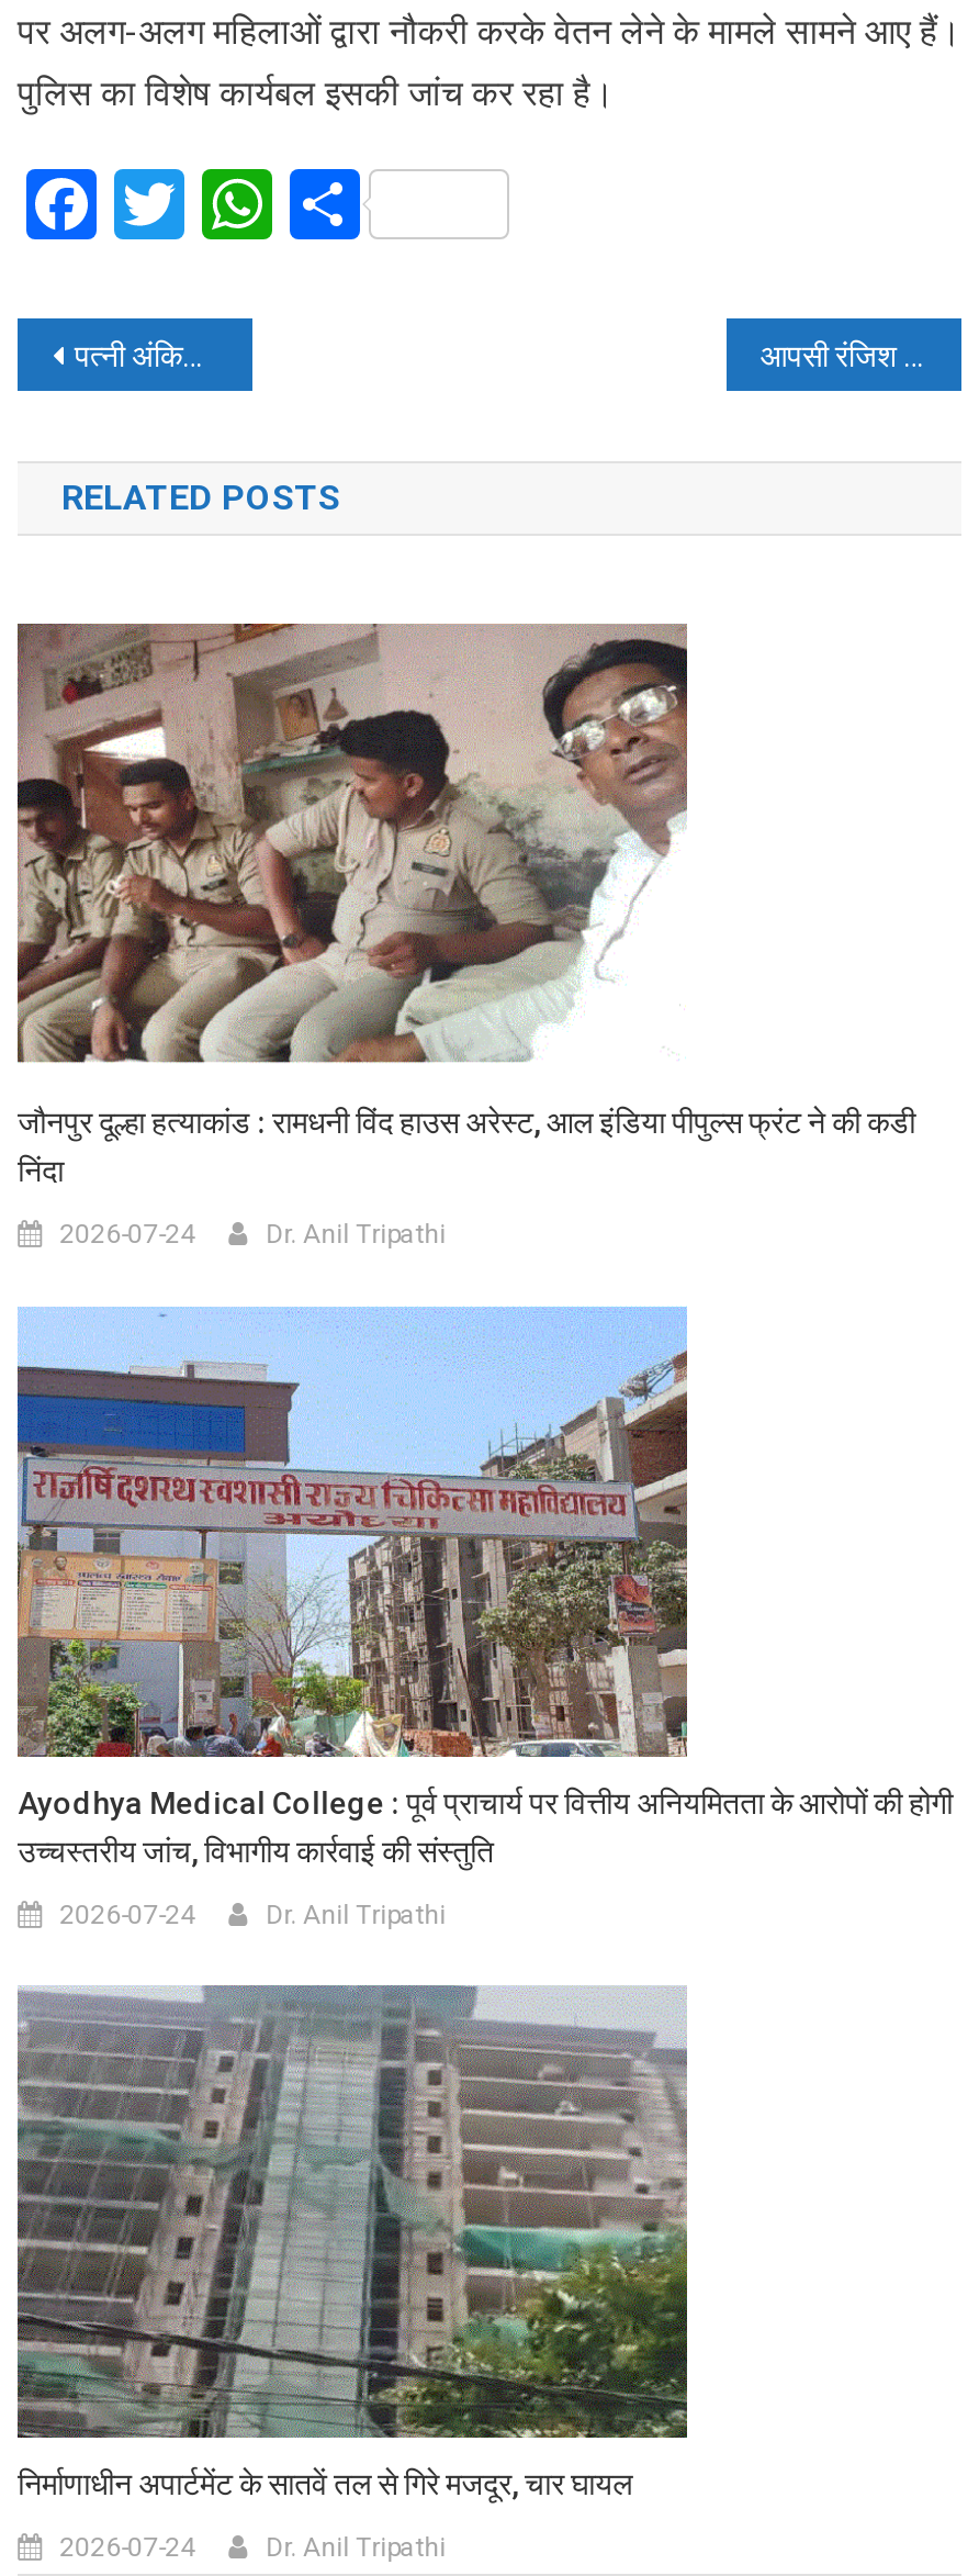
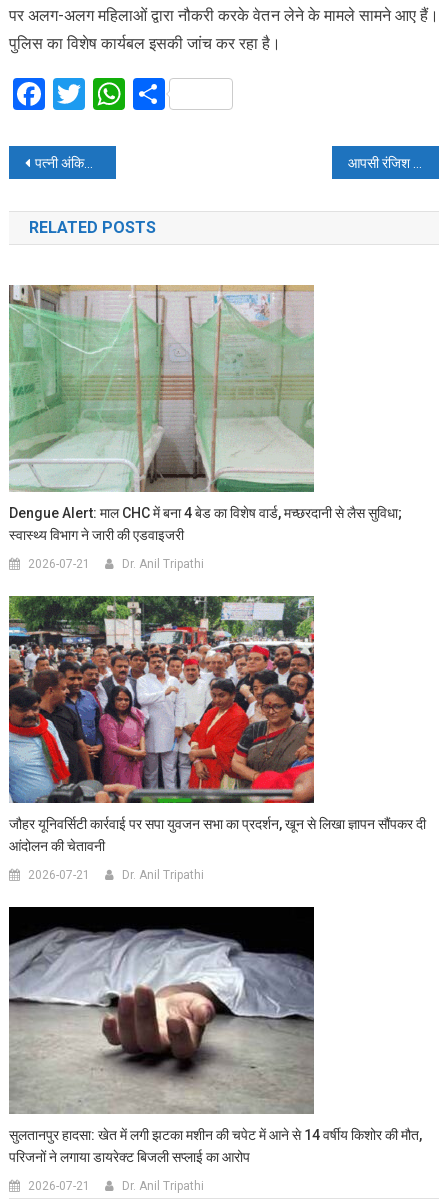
- [image]
- जौनपुर दूल्हा हत्याकांड : रामधनी विंद हाउस अरेस्ट, आल इंडिया पीपुल्स फ्रंट ने की कडी
- निंदा
+ [image]
+ Dengue Alert: माल CHC में बना 4 बेड का विशेष वार्ड, मच्छरदानी से लैस सुविधा;
+ स्वास्थ्य विभाग ने जारी की एडवाइजरी

- 2026-07-24
+ 2026-07-21

- [image]
- Ayodhya Medical College : पूर्व प्राचार्य पर वित्तीय अनियमितता के आरोपों की होगी
- उच्चस्तरीय जांच, विभागीय कार्रवाई की संस्तुति
+ [image]
+ जौहर यूनिवर्सिटी कार्रवाई पर सपा युवजन सभा का प्रदर्शन, खून से लिखा ज्ञापन सौंपकर दी
+ आंदोलन की चेतावनी

- 2026-07-24
+ 2026-07-21

- [image]
- निर्माणाधीन अपार्टमेंट के सातवें तल से गिरे मजदूर, चार घायल
+ [image]
+ सुलतानपुर हादसा: खेत में लगी झटका मशीन की चपेट में आने से 14 वर्षीय किशोर की मौत,
+ परिजनों ने लगाया डायरेक्ट बिजली सप्लाई का आरोप

- 2026-07-24
+ 2026-07-21
